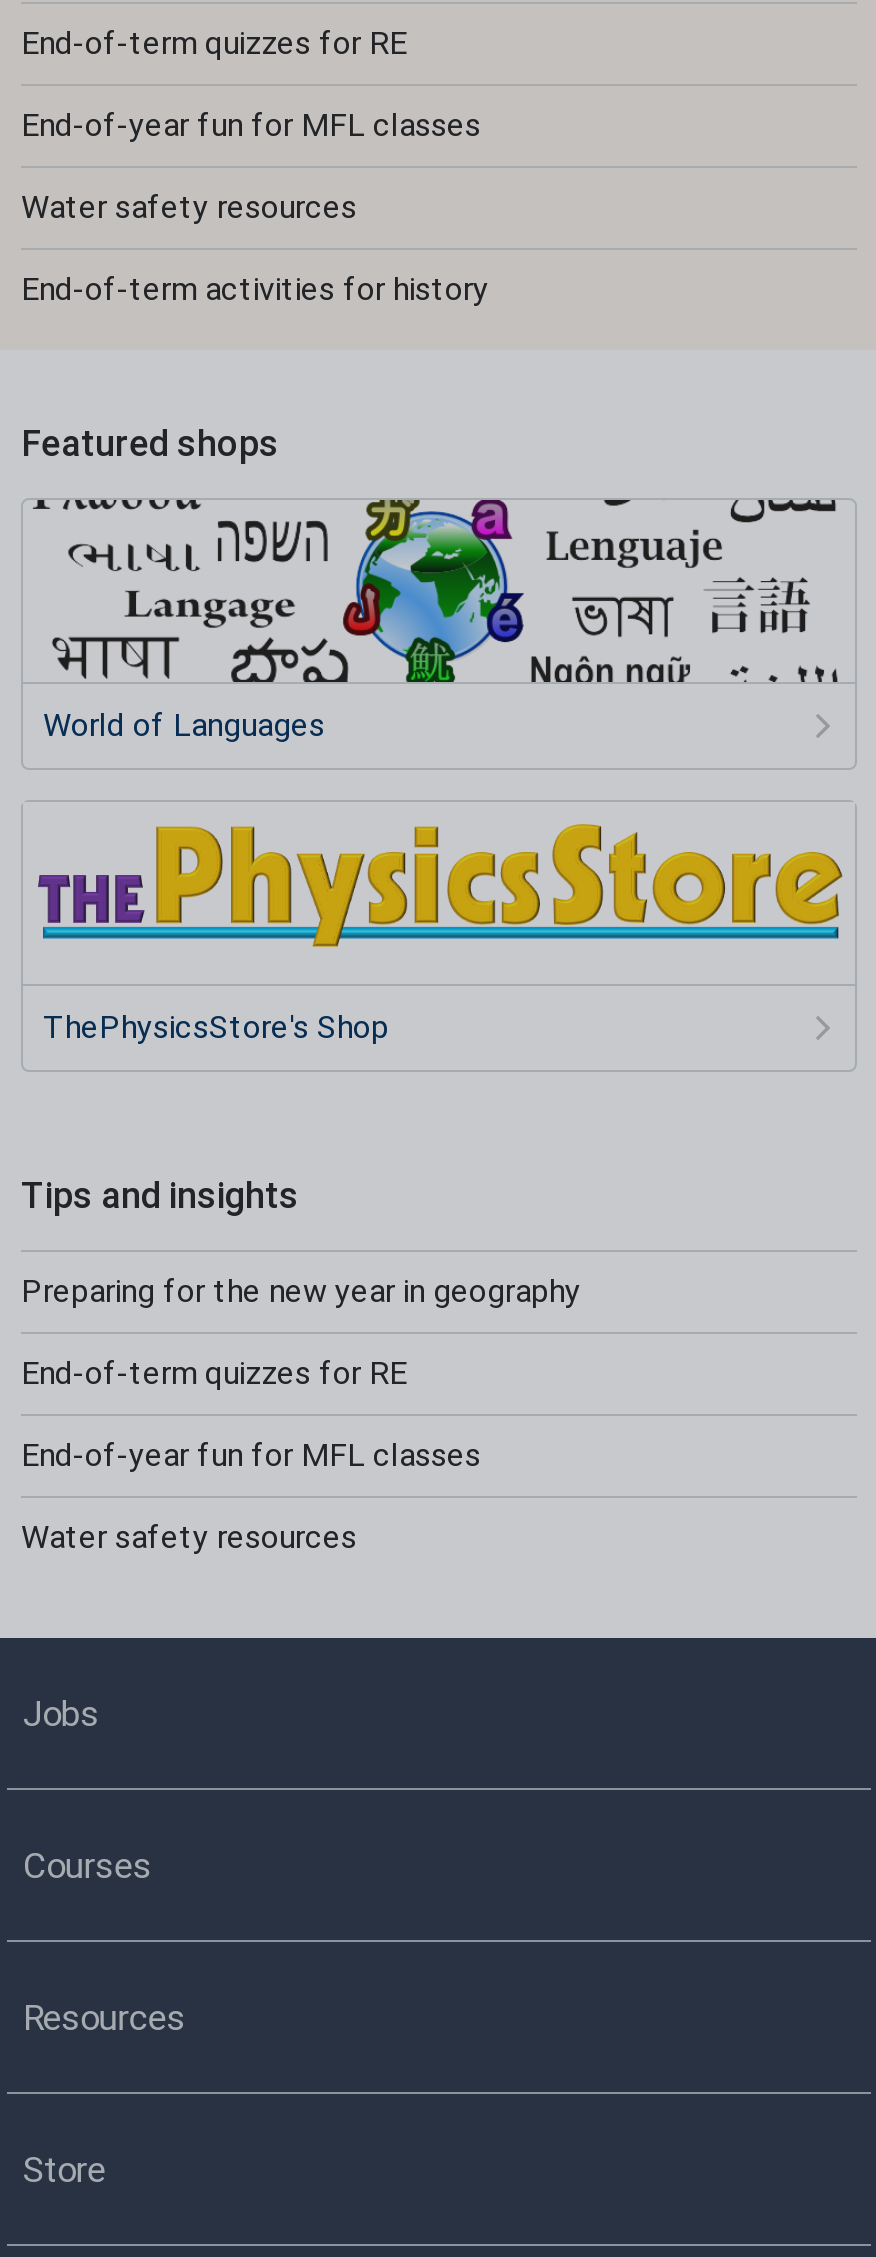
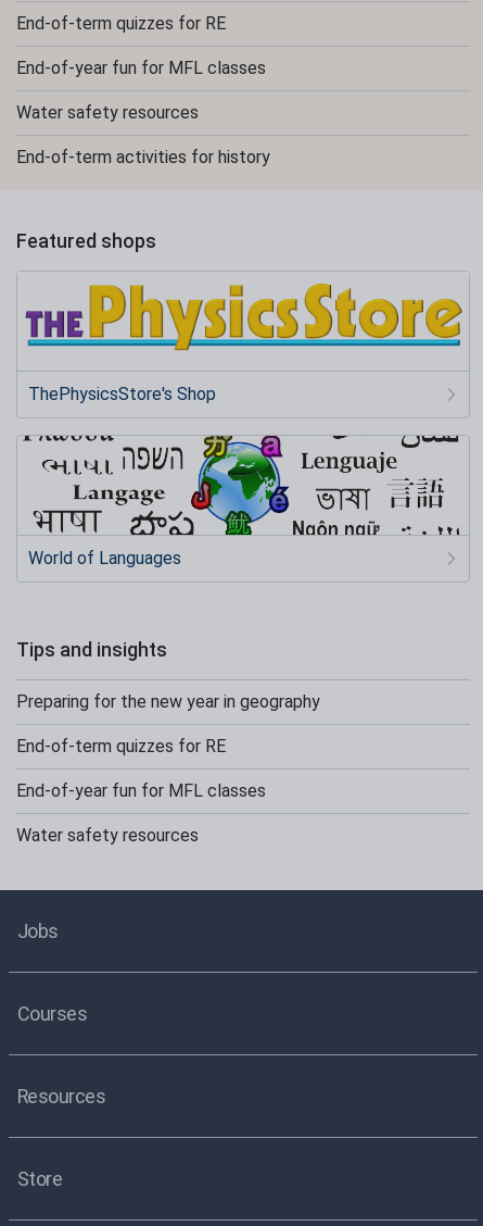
moved down: [image] | World of Languages

moved up: [image]

moved up: [image] | ThePhysicsStore's Shop
